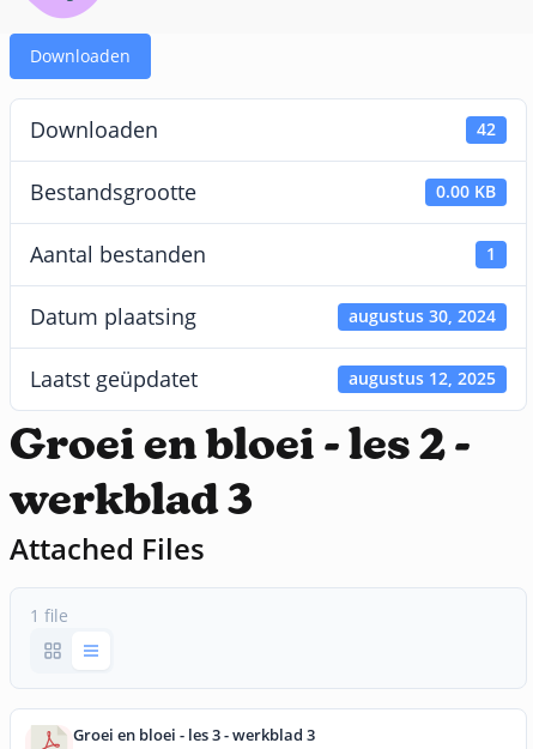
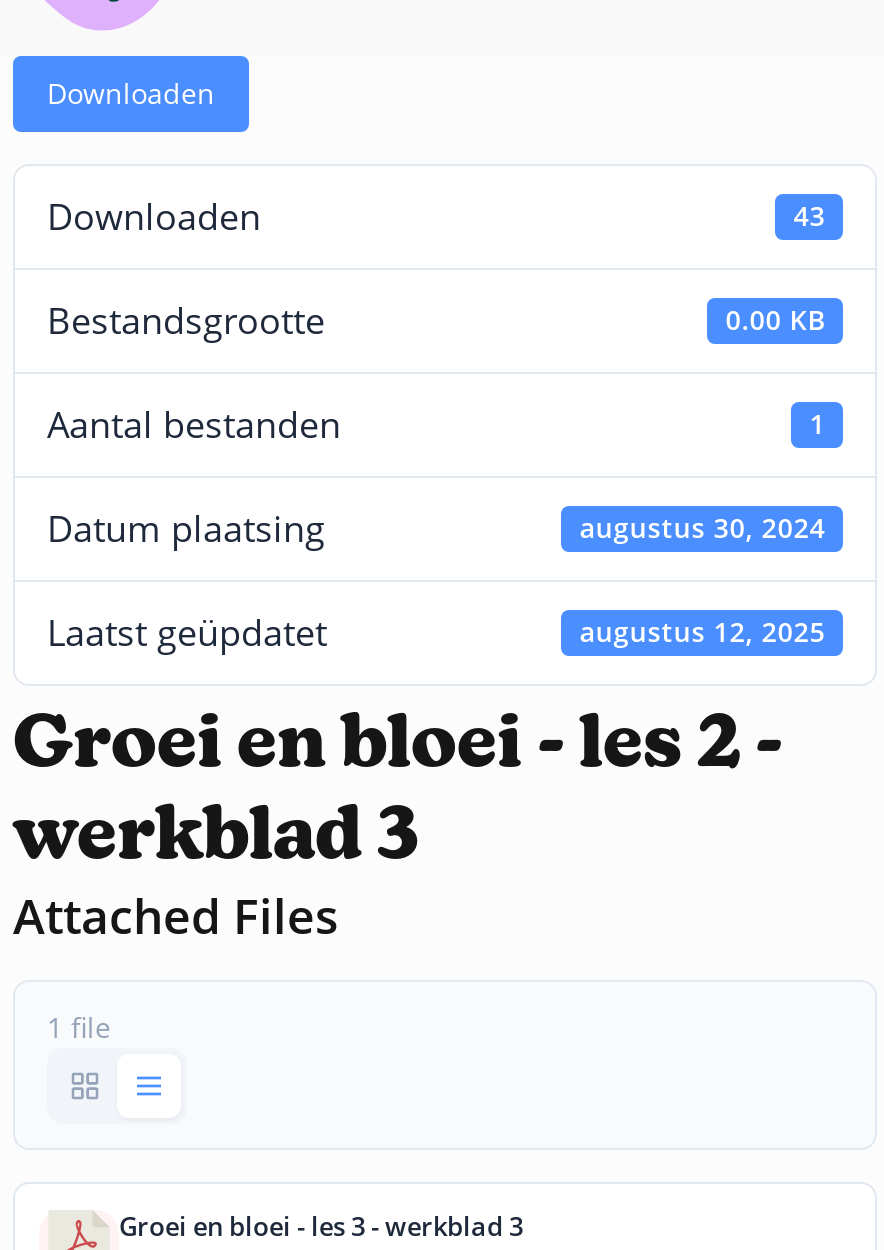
- 42
+ 43
